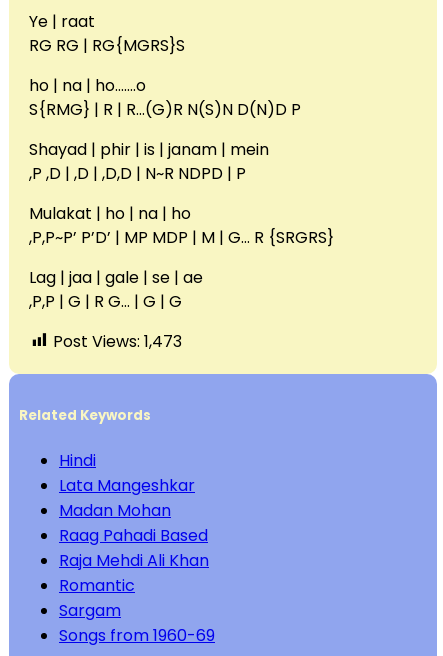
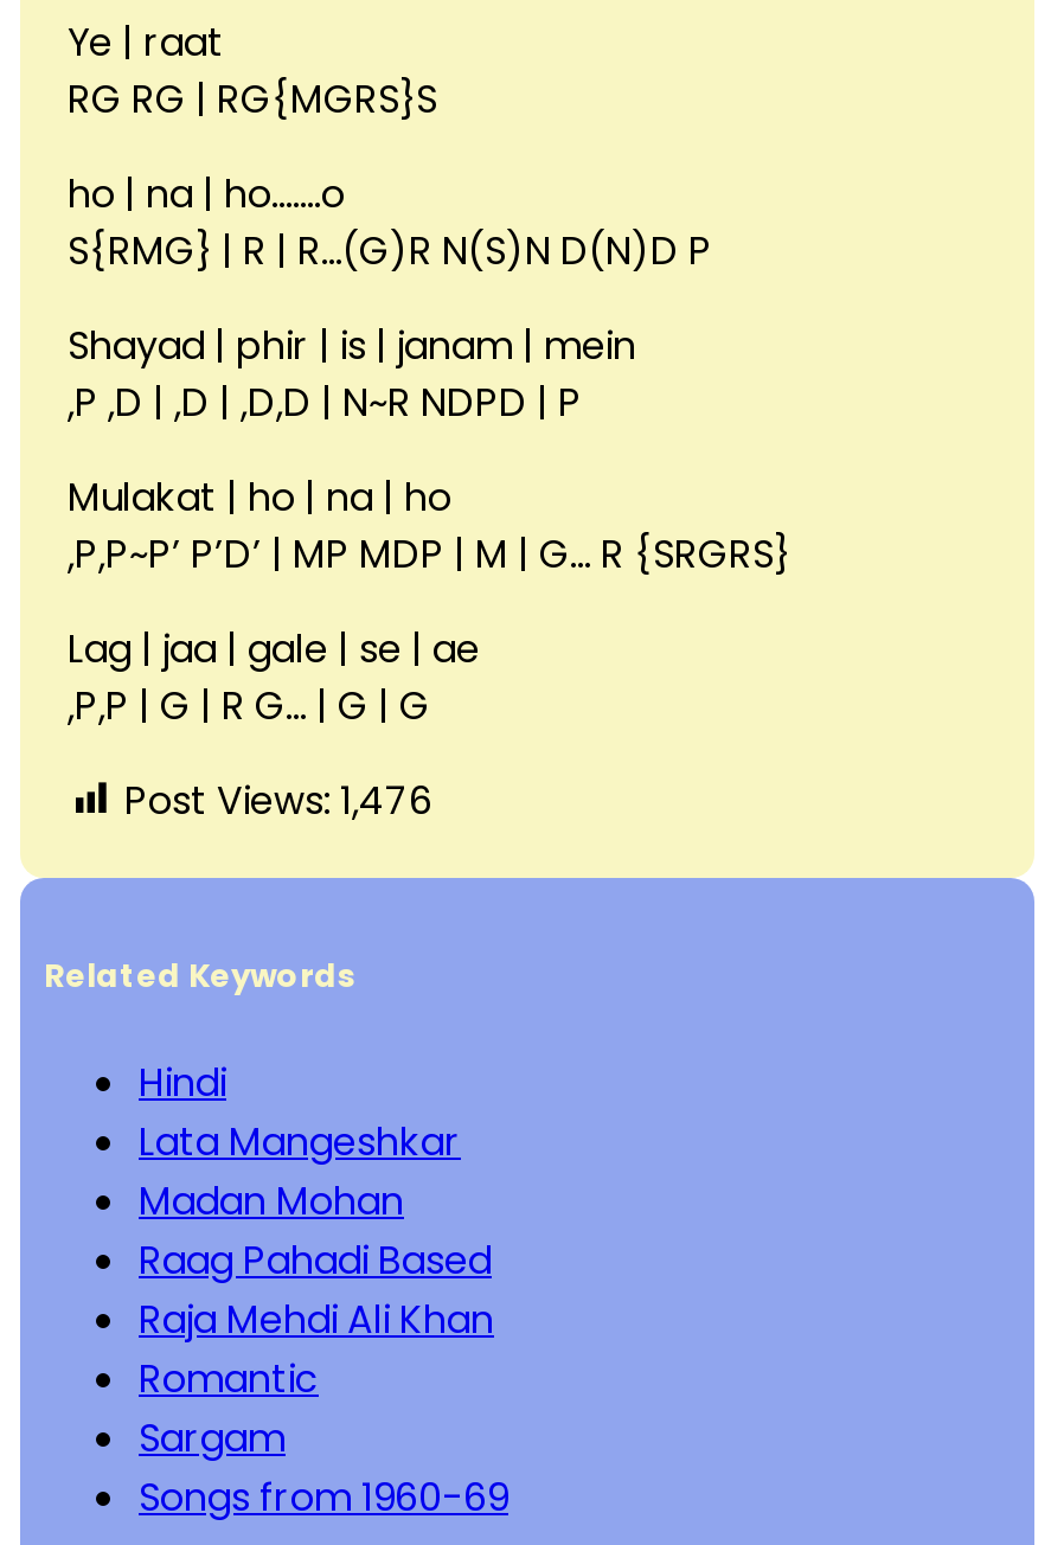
- Post Views: 1,473
+ Post Views: 1,476
